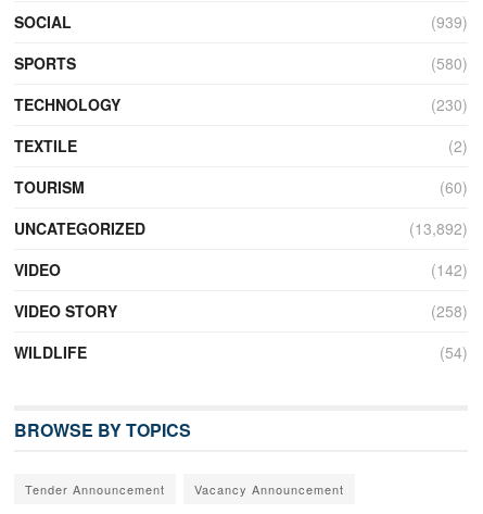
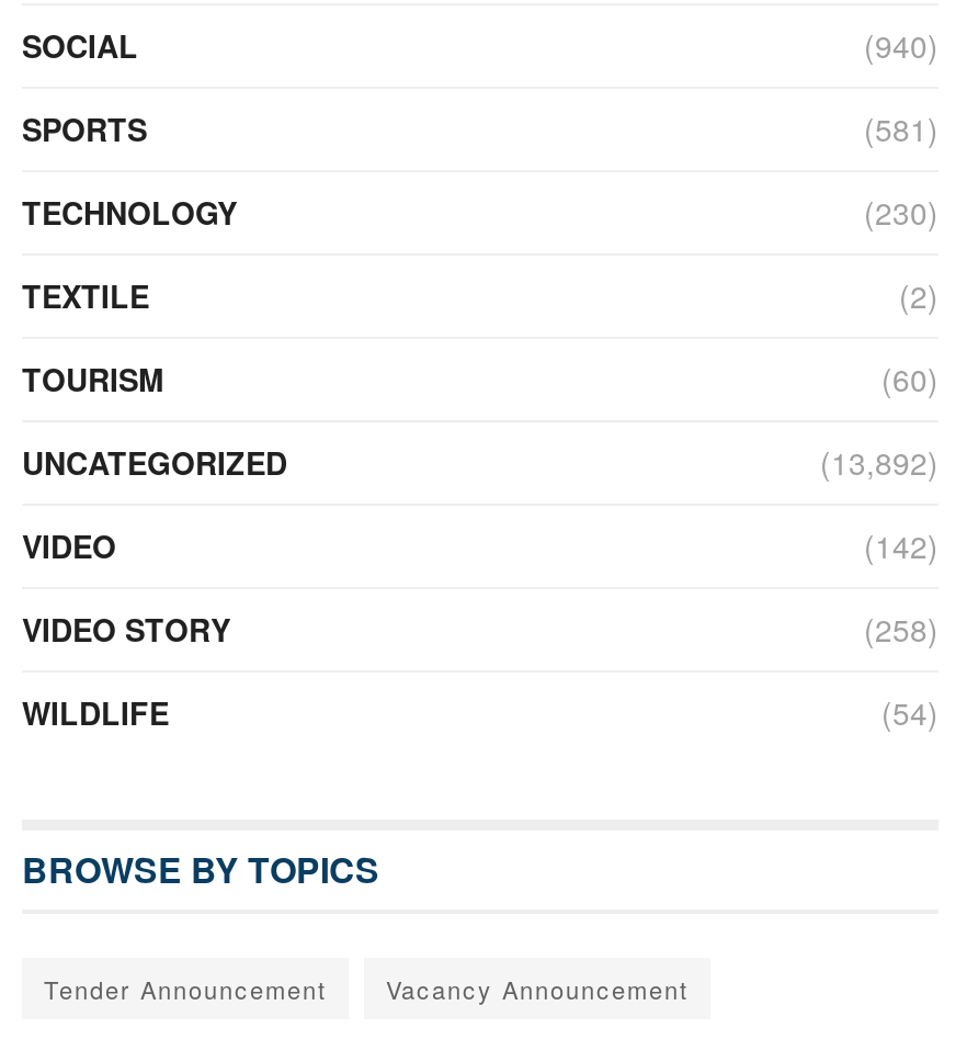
- (939)
+ (940)

- (580)
+ (581)
